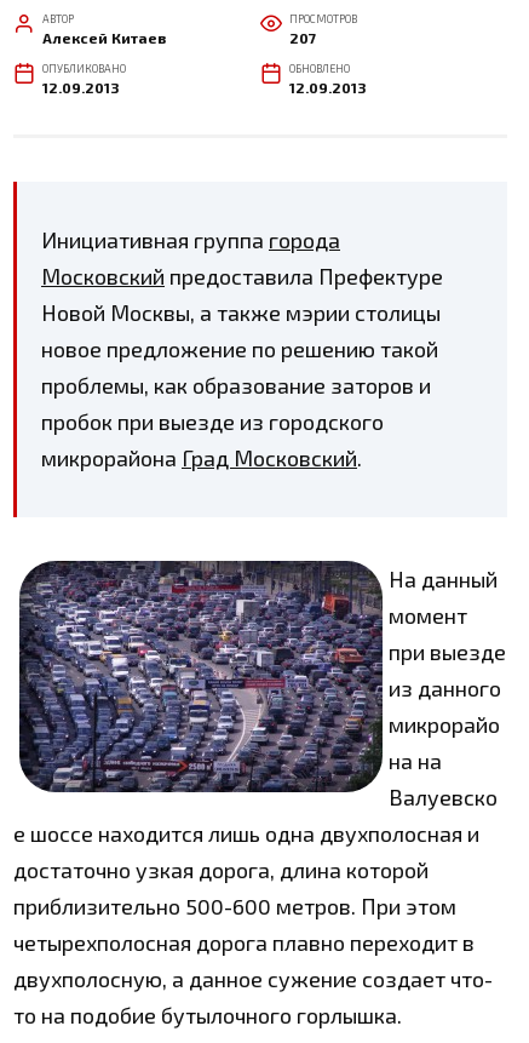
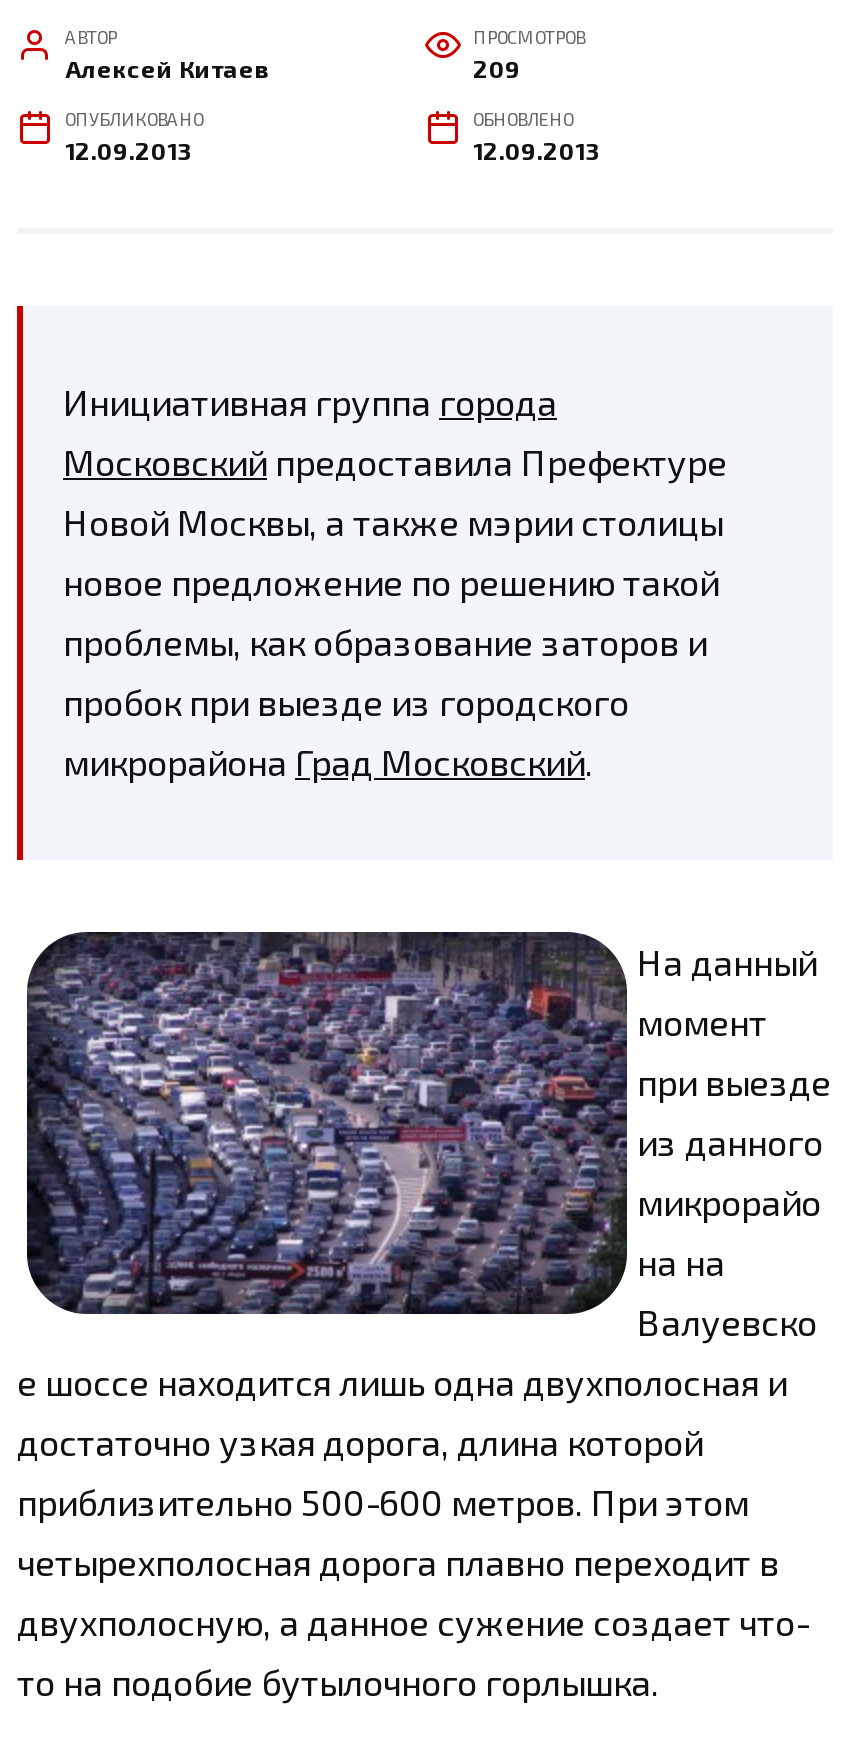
- 207
+ 209
